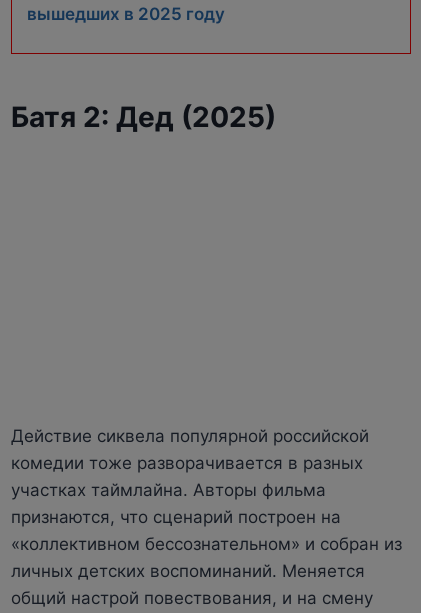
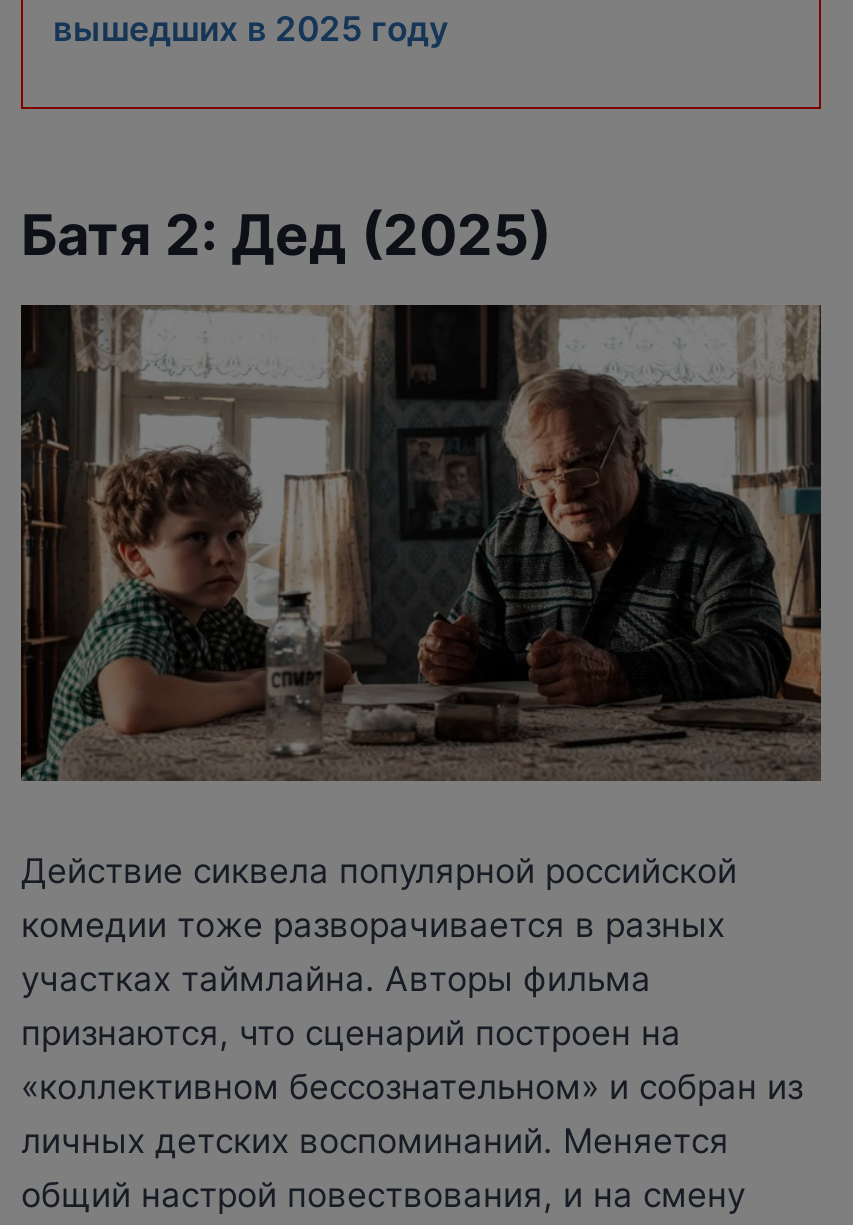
+ [image]
